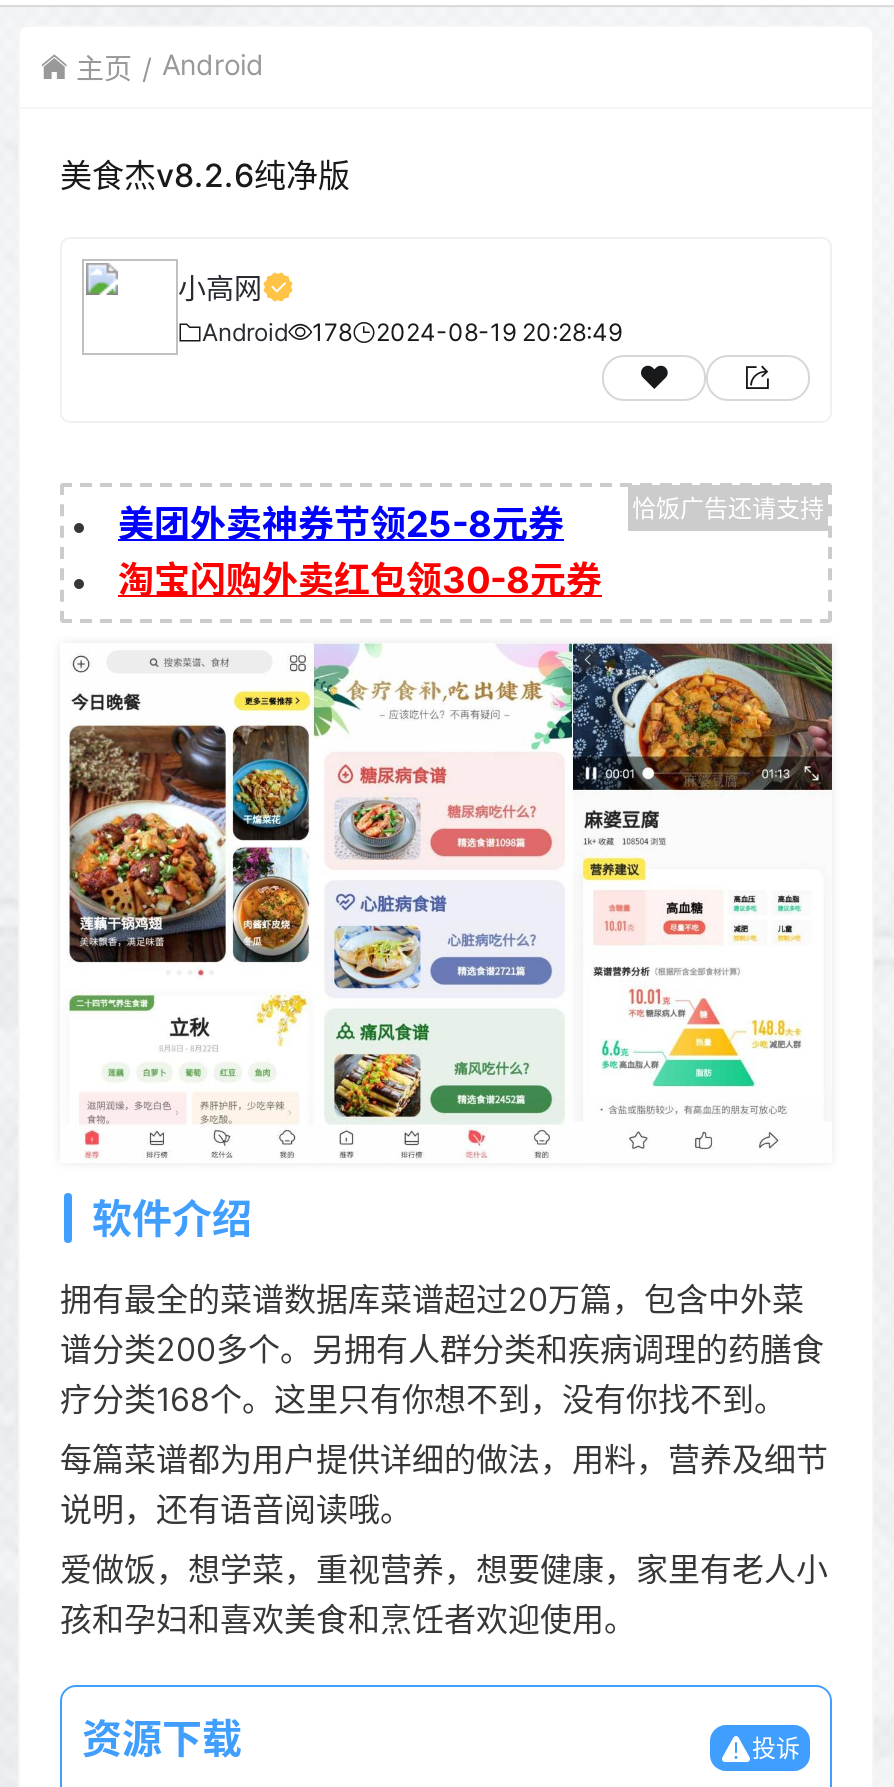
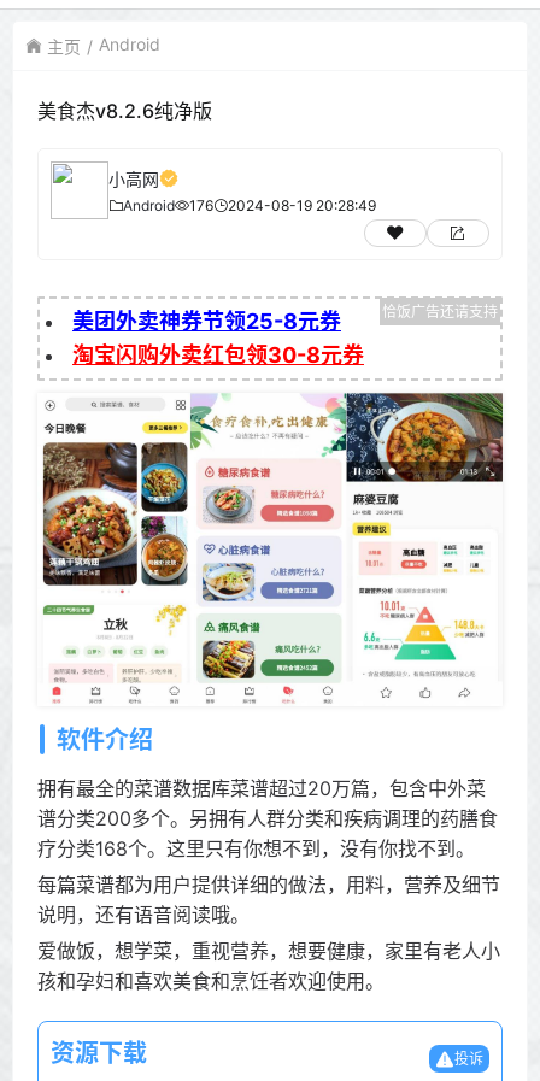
- Android 178 2024-08-19 20:28:49
+ Android 176 2024-08-19 20:28:49
